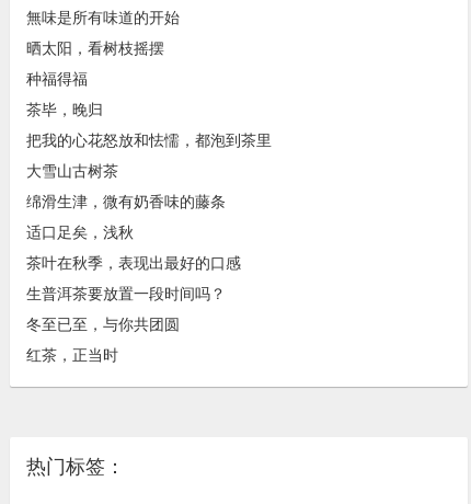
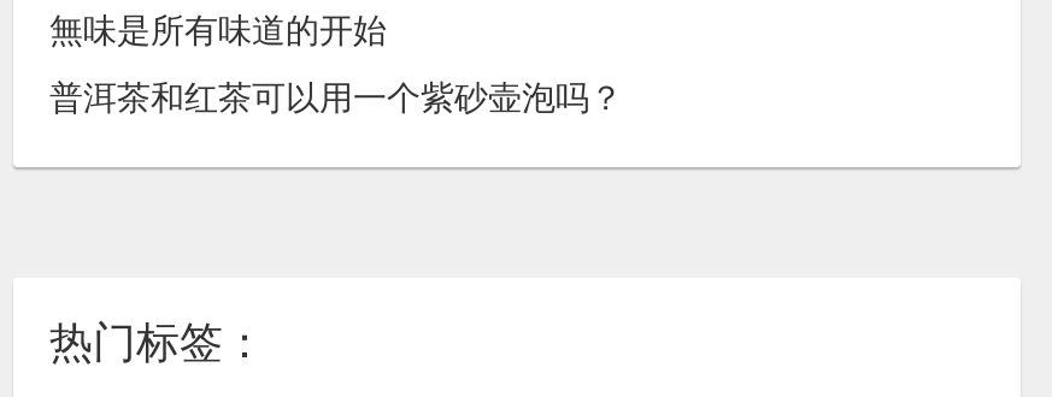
- 晒太阳，看树枝摇摆
- 种福得福
- 茶毕，晚归
- 把我的心花怒放和怯懦，都泡到茶里
- 大雪山古树茶
- 绵滑生津，微有奶香味的藤条
- 适口足矣，浅秋
- 茶叶在秋季，表现出最好的口感
- 生普洱茶要放置一段时间吗？
- 冬至已至，与你共团圆
- 红茶，正当时
+ 普洱茶和红茶可以用一个紫砂壶泡吗？
